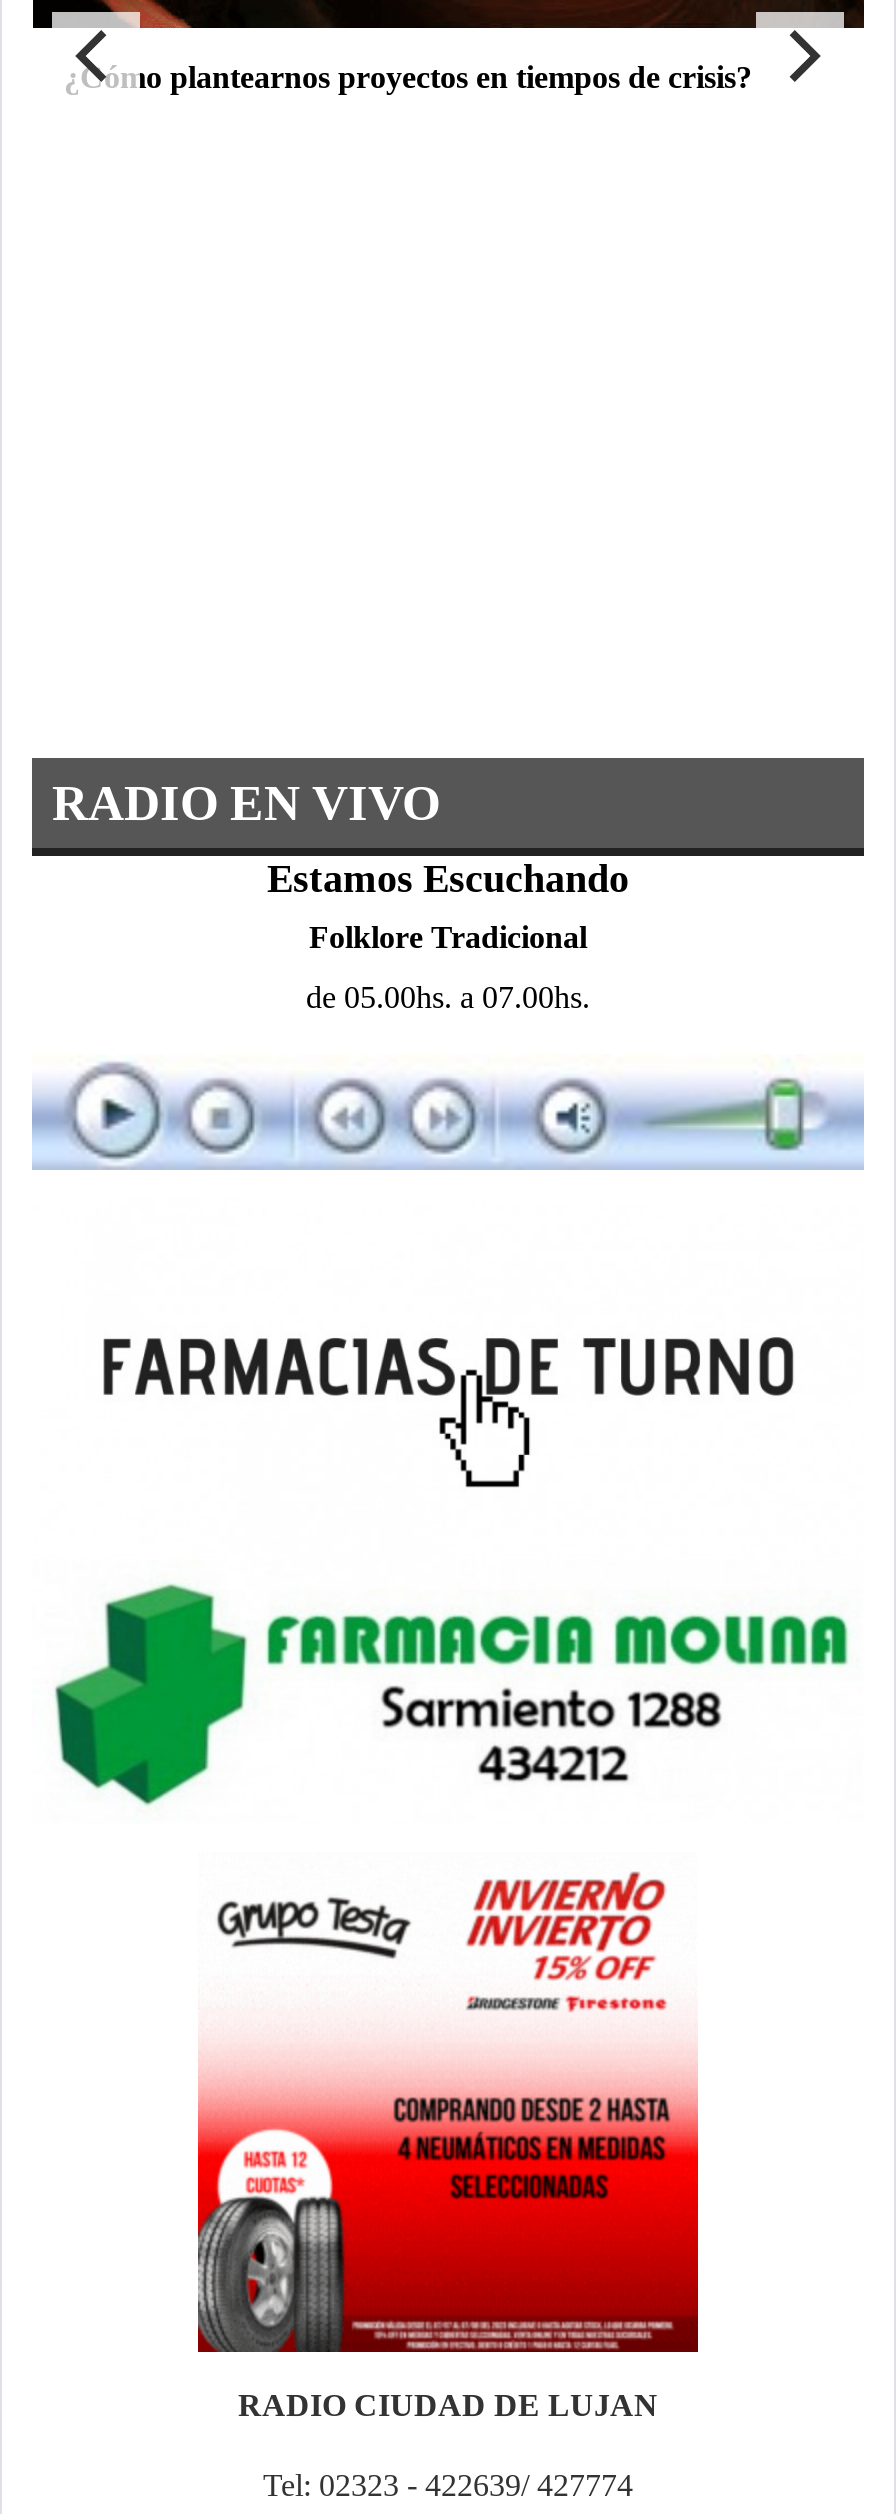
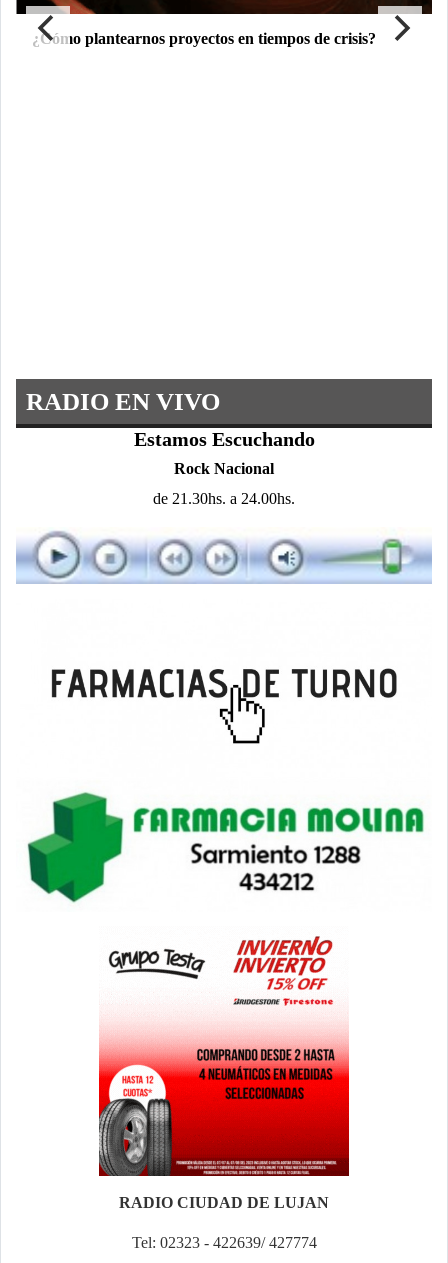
- Folklore Tradicional
+ Rock Nacional

- de 05.00hs. a 07.00hs.
+ de 21.30hs. a 24.00hs.
